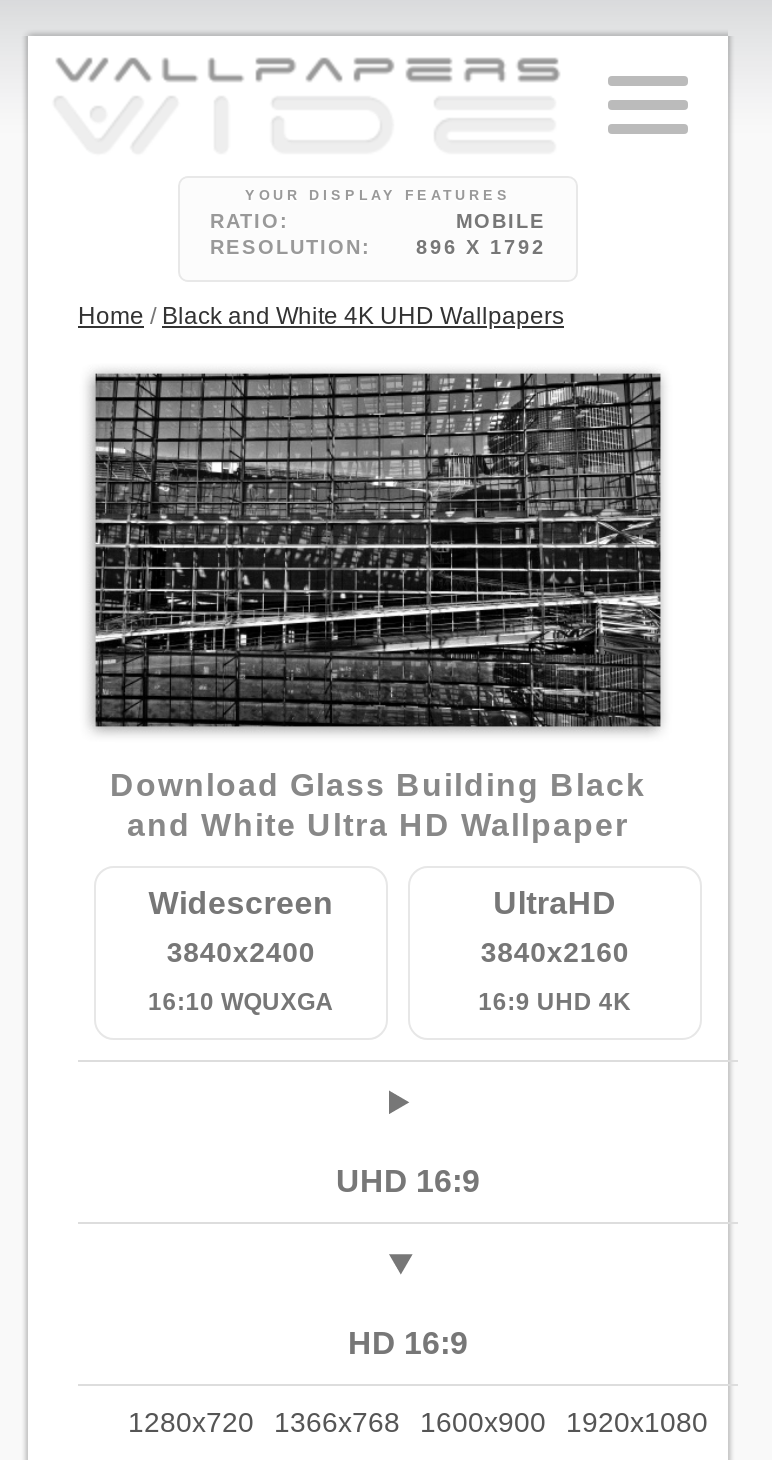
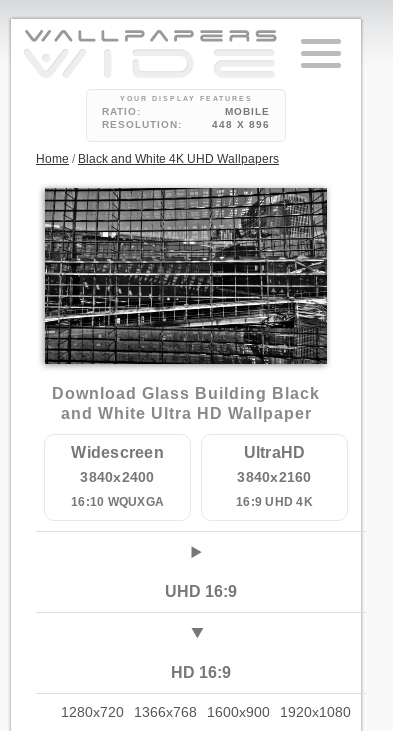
- 896 X 1792
+ 448 X 896
